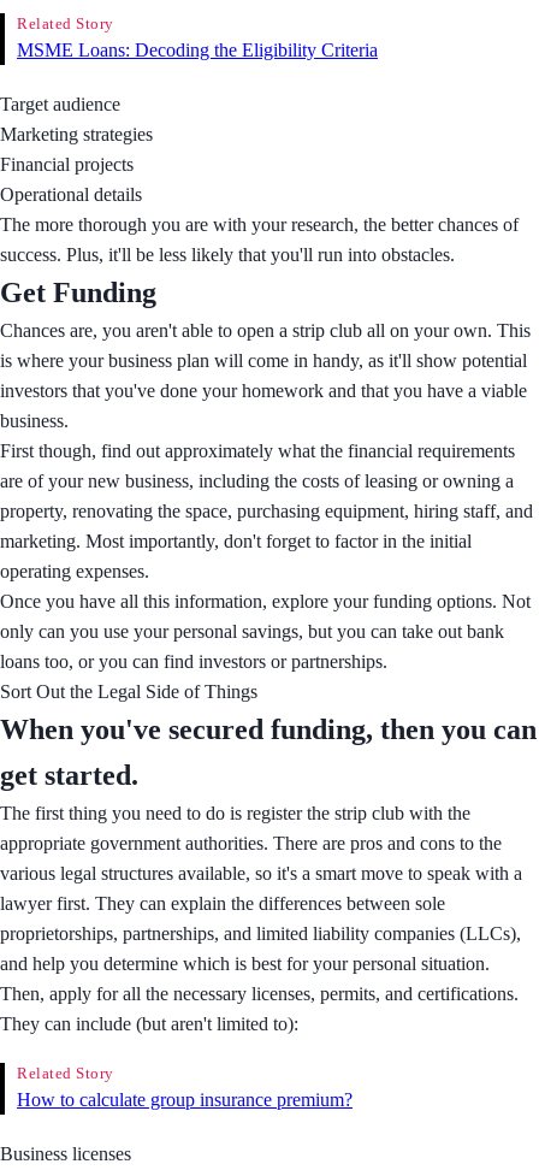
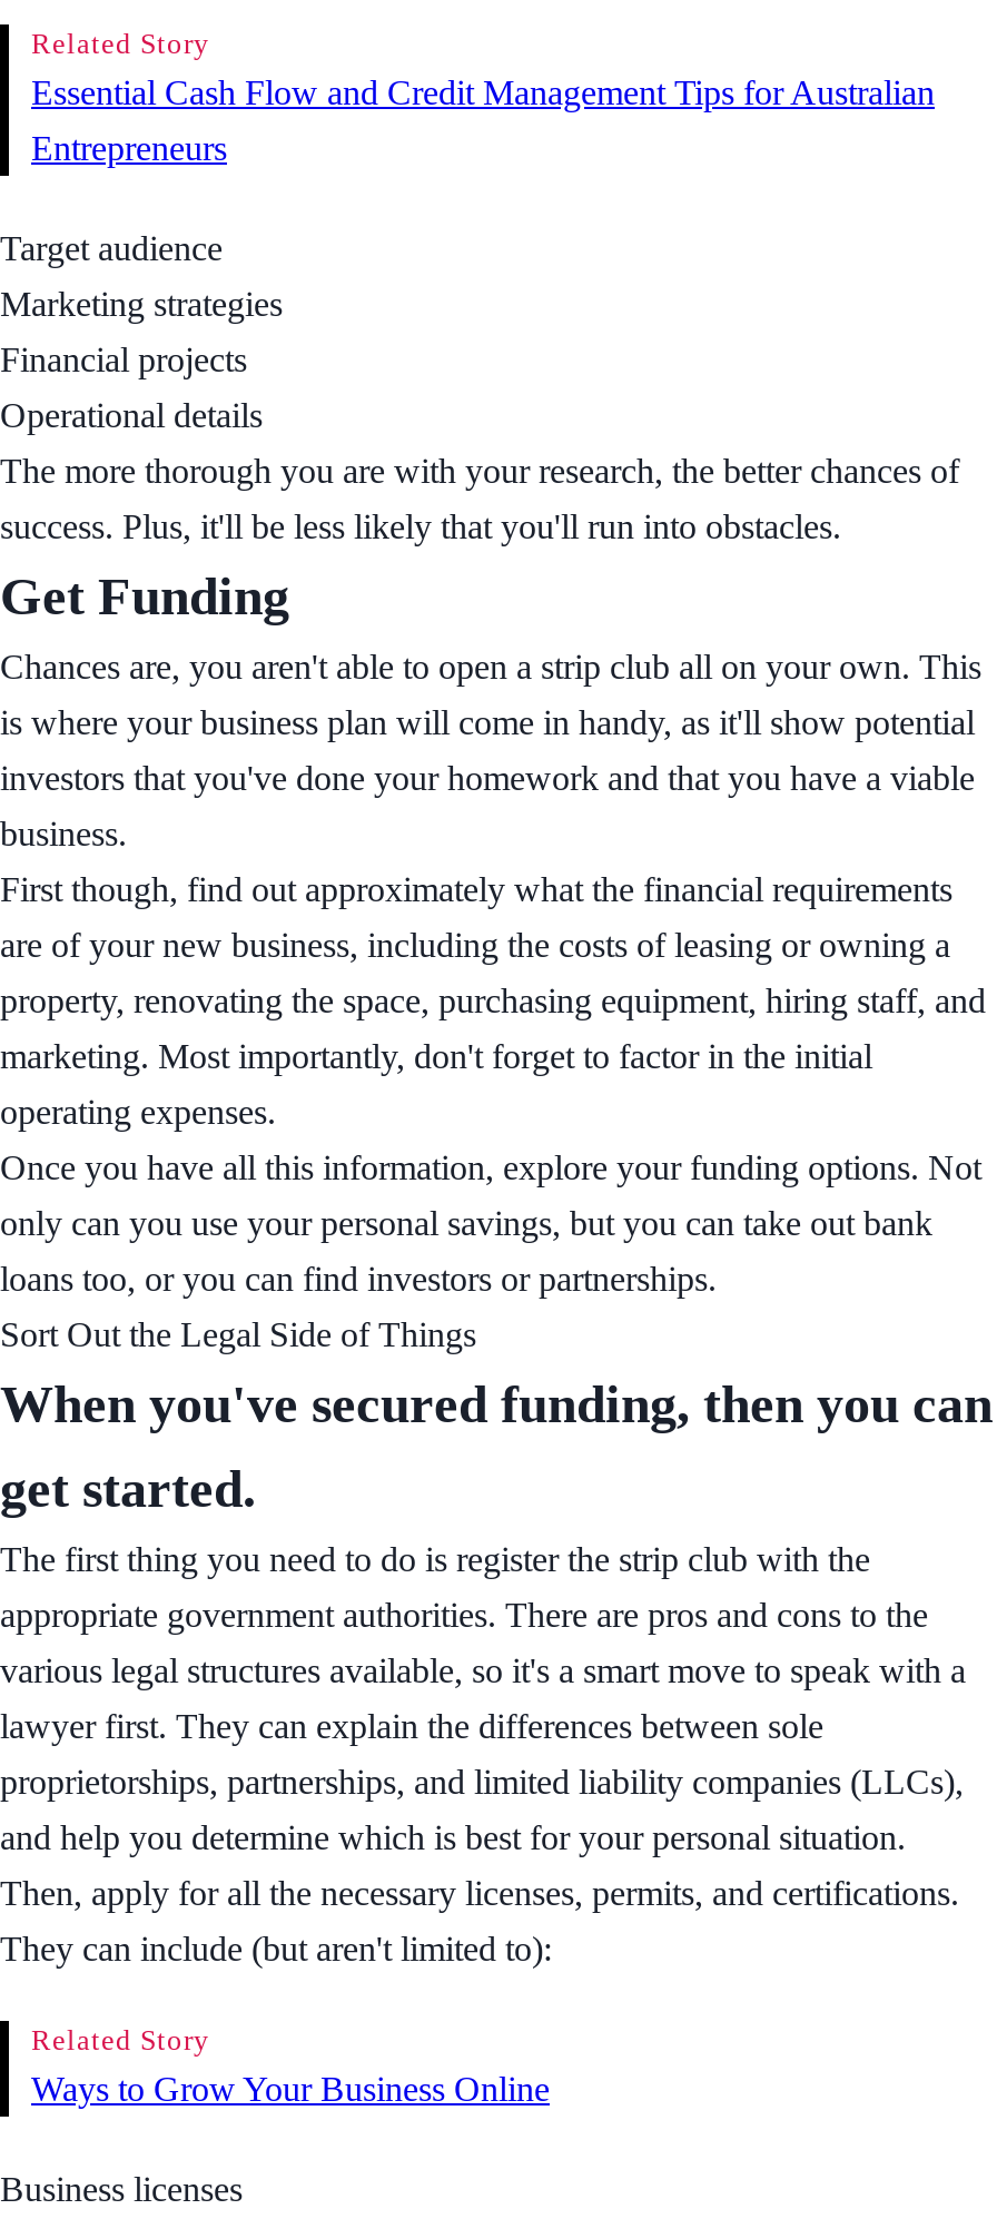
- MSME Loans: Decoding the Eligibility Criteria
+ Essential Cash Flow and Credit Management Tips for Australian
+ Entrepreneurs

- How to calculate group insurance premium?
+ Ways to Grow Your Business Online
